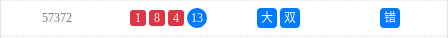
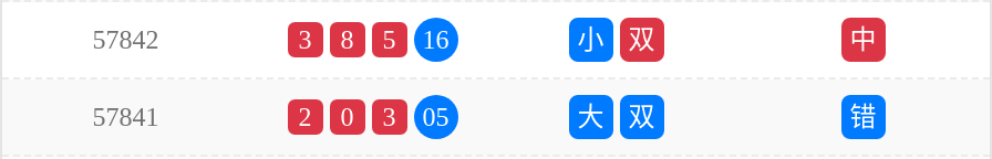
- 57372
+ 57842

- 1
+ 3

- 4
- 13
+ 5
+ 16
+ 小
+ 双
+ 中
+ 57841
+ 2
+ 0
+ 3
+ 05
